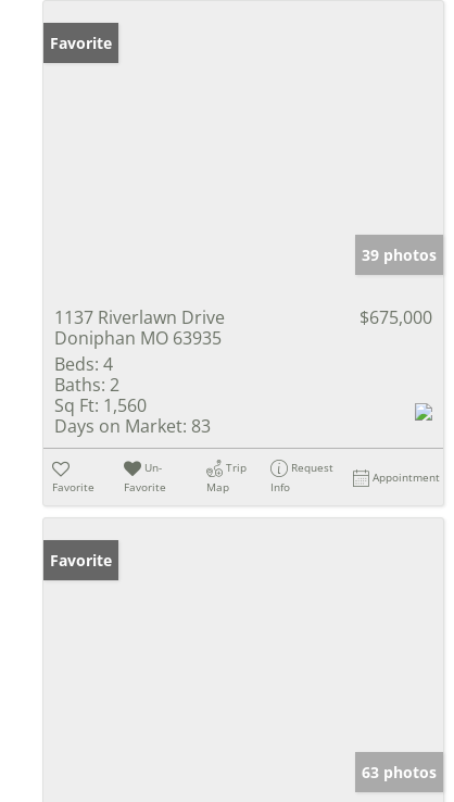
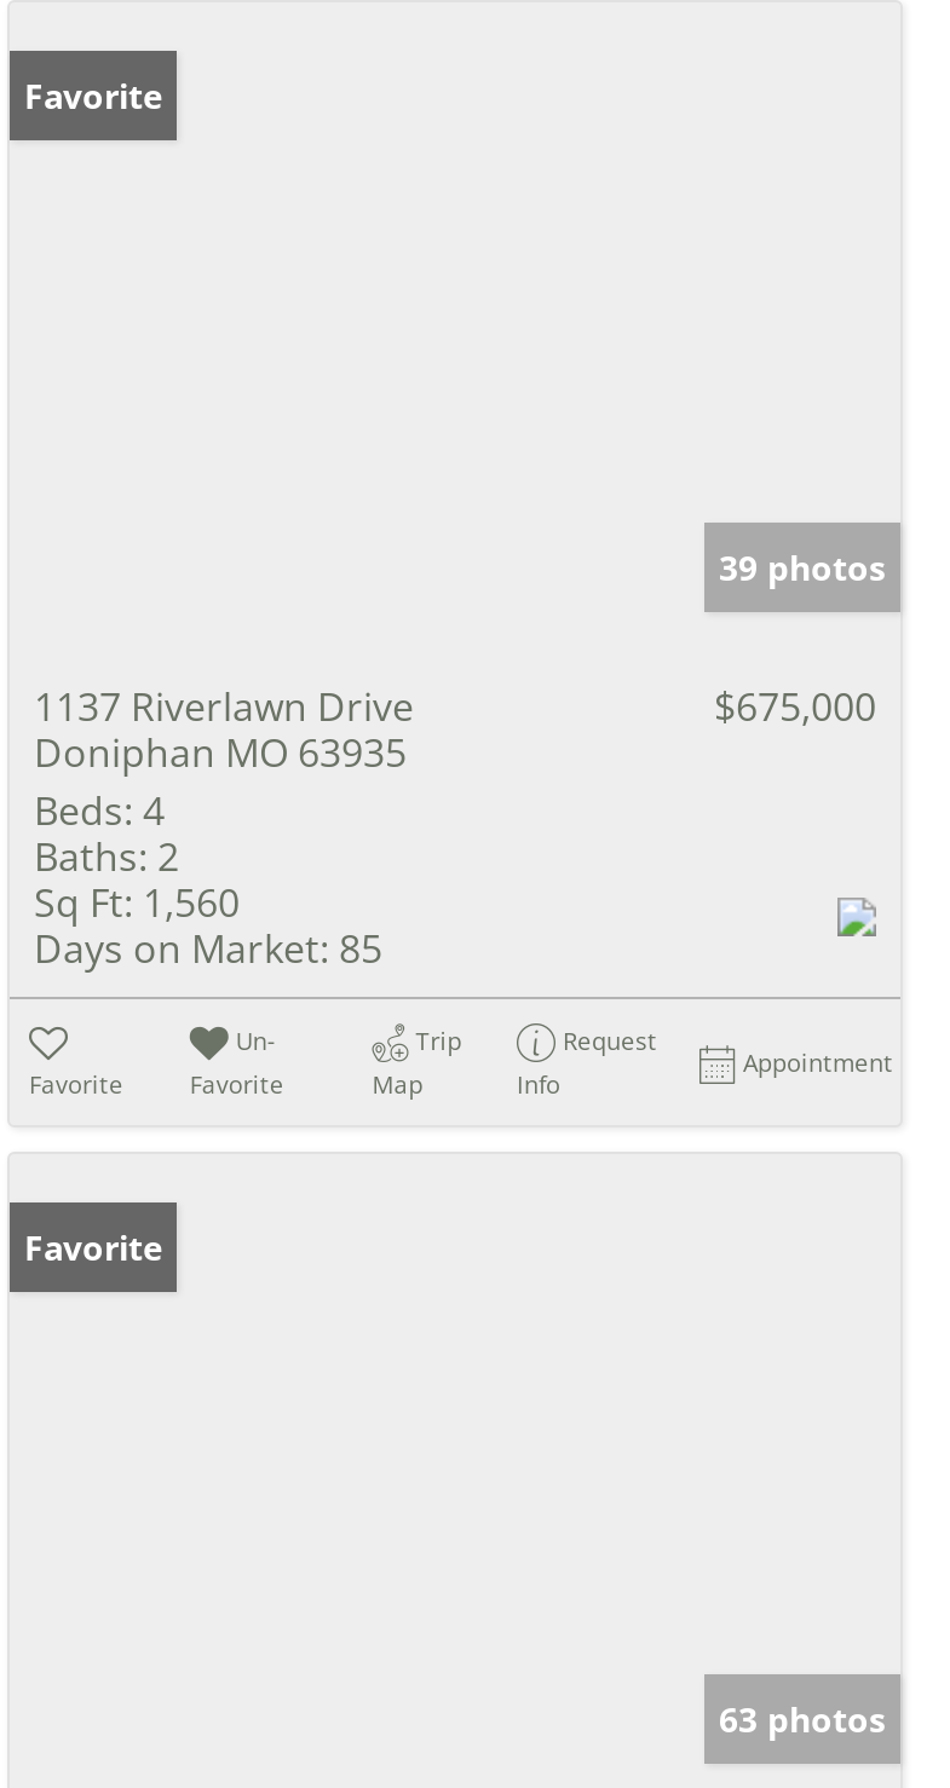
- Days on Market: 83
+ Days on Market: 85
